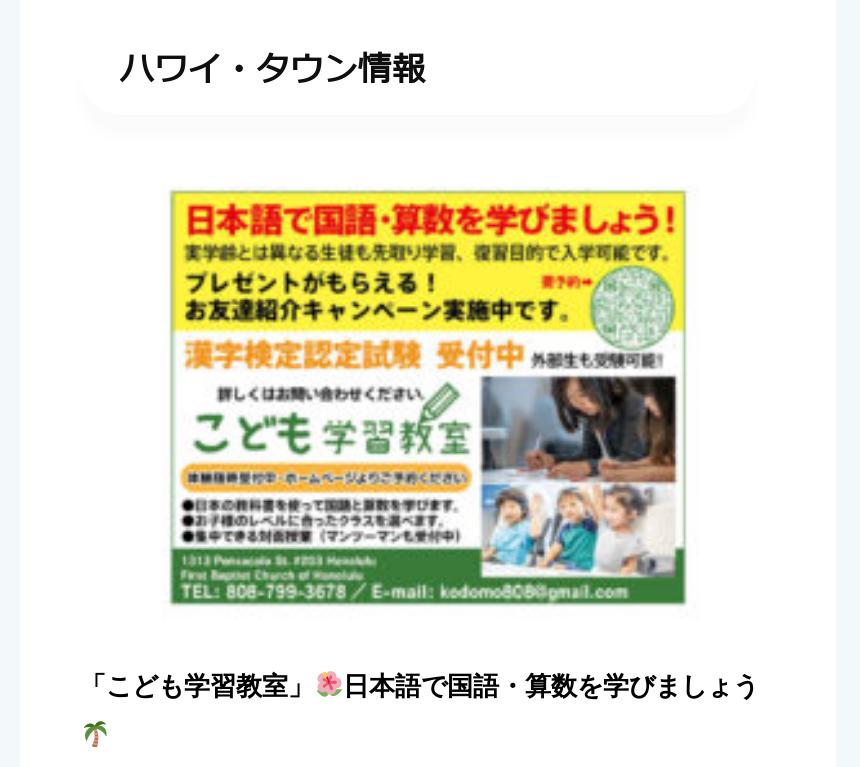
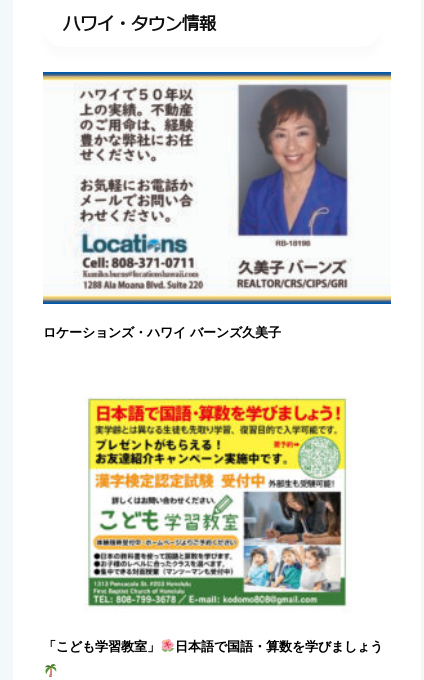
+ [image]
+ ロケーションズ・ハワイ バーンズ久美子
